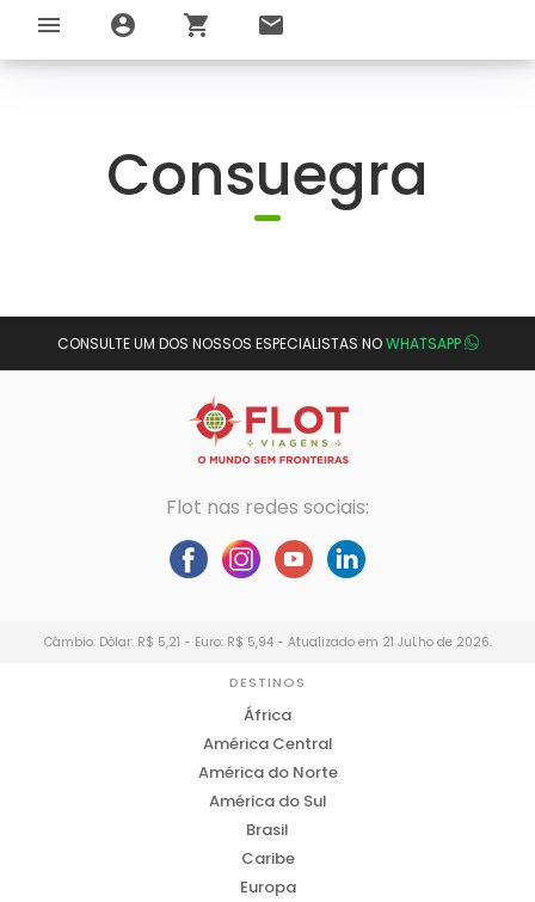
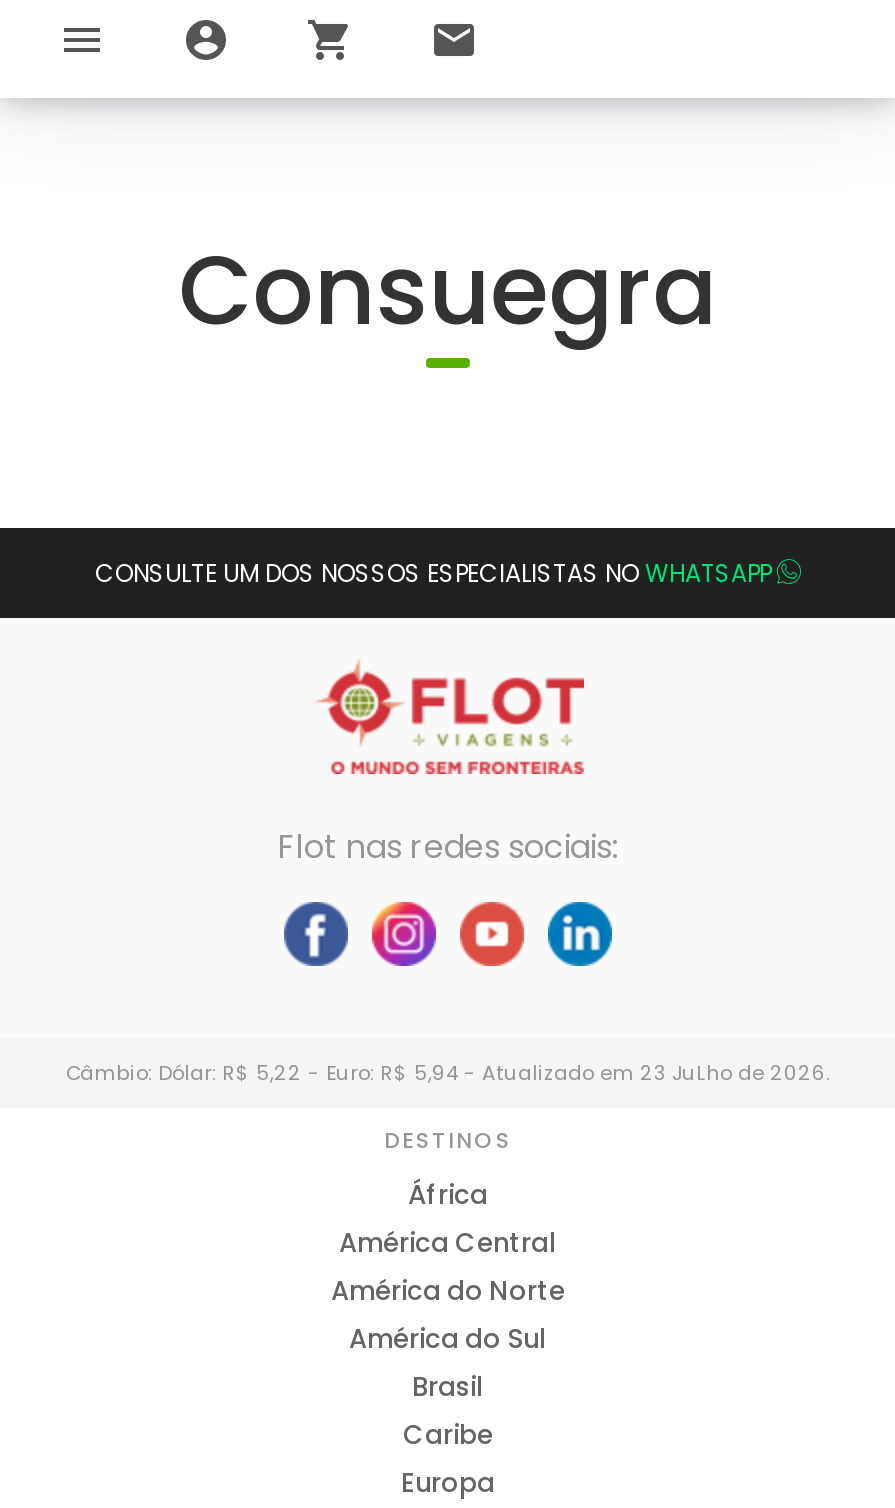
- Câmbio: Dólar: R$ 5,21 - Euro: R$ 5,94 - Atualizado em 21 JuLho de 2026.
+ Câmbio: Dólar: R$ 5,22 - Euro: R$ 5,94 - Atualizado em 23 JuLho de 2026.
